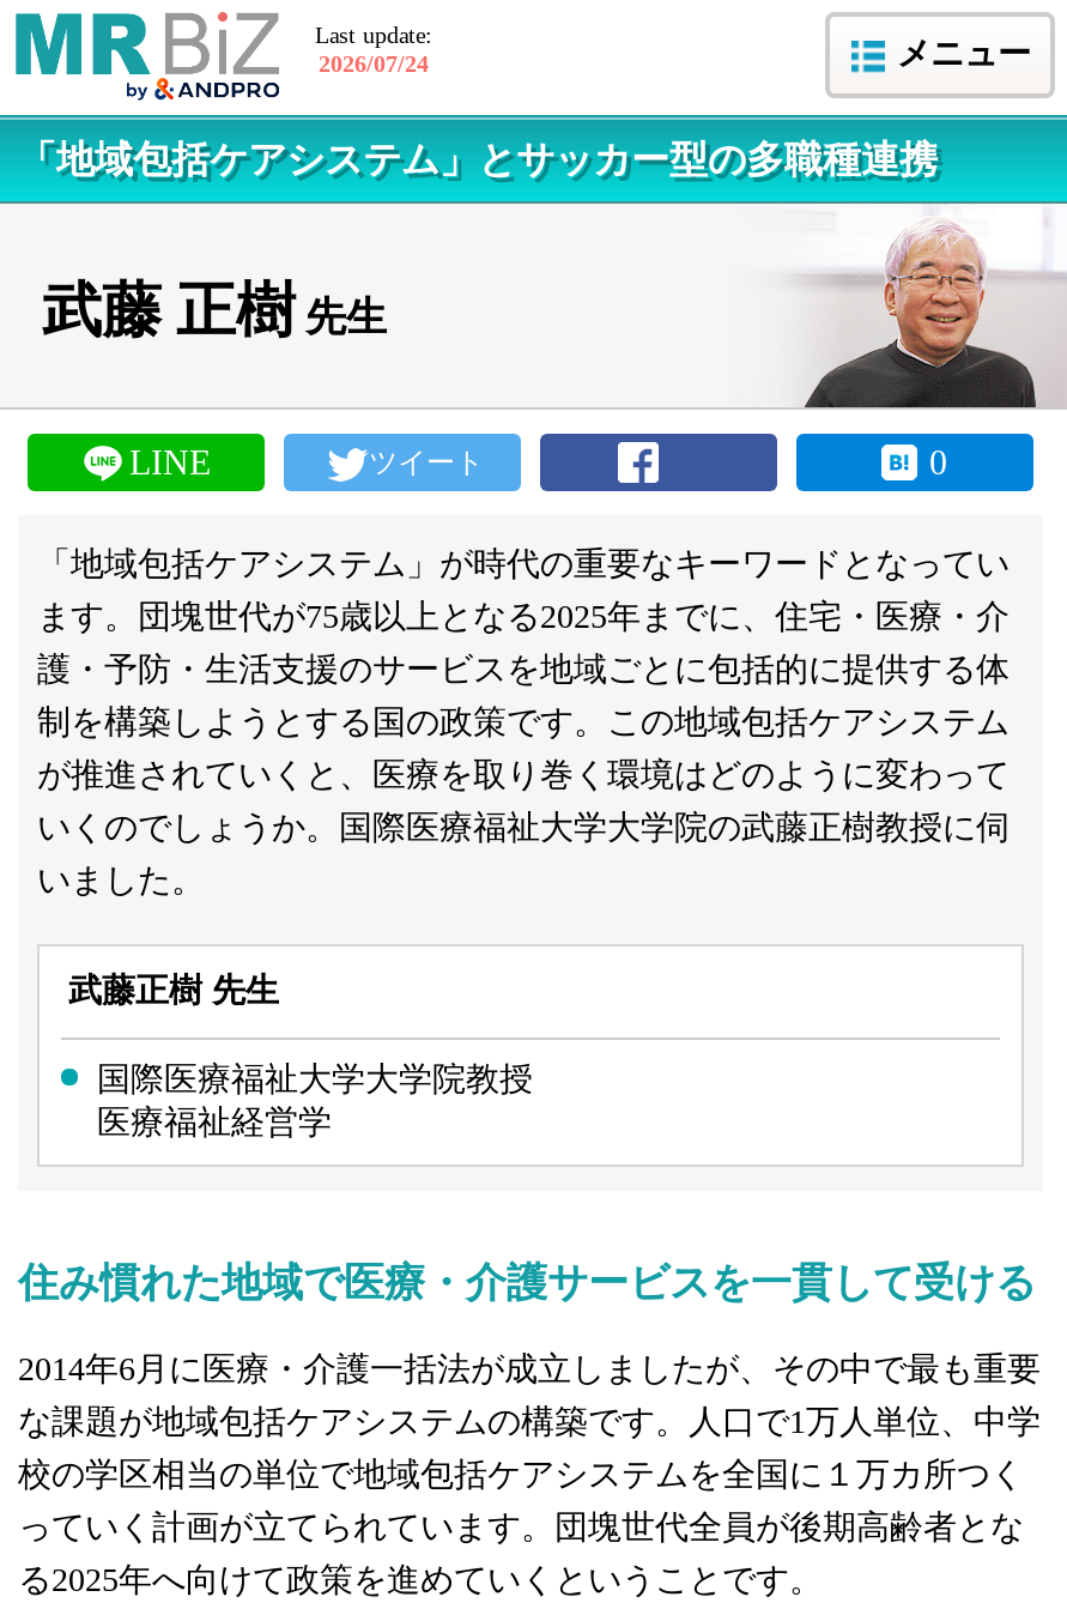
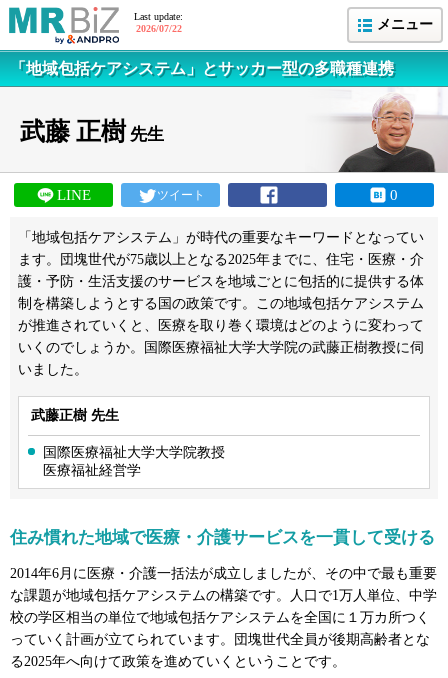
- 2026/07/24
+ 2026/07/22
